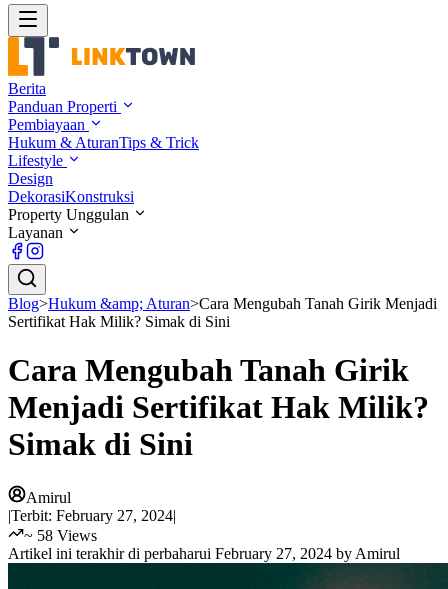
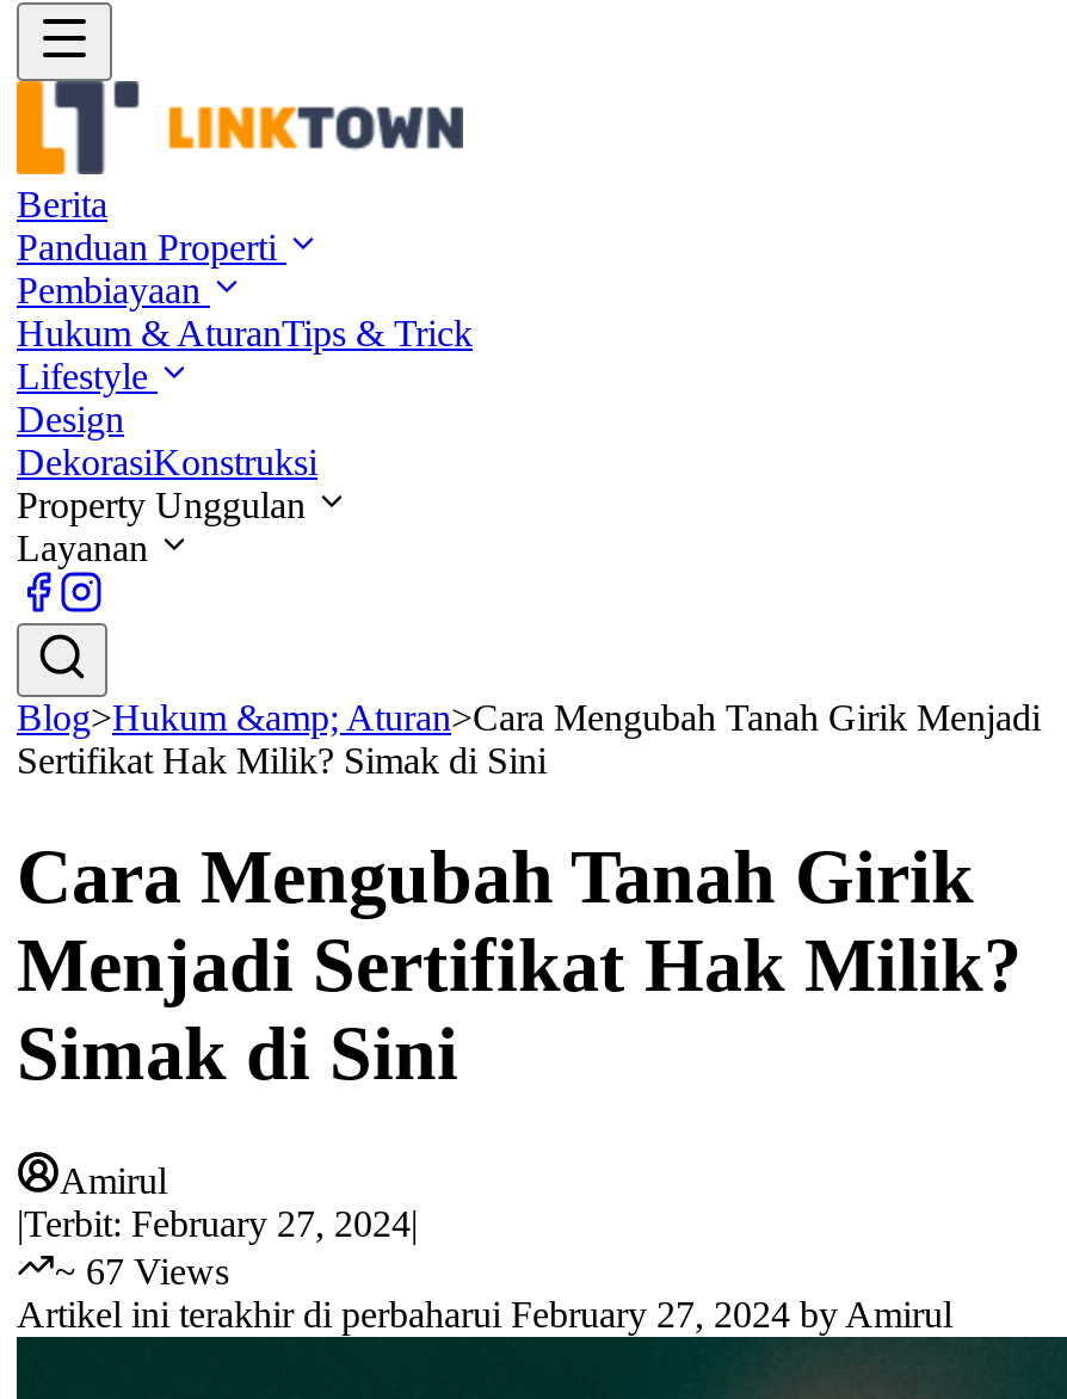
- ~ 58 Views
+ ~ 67 Views
